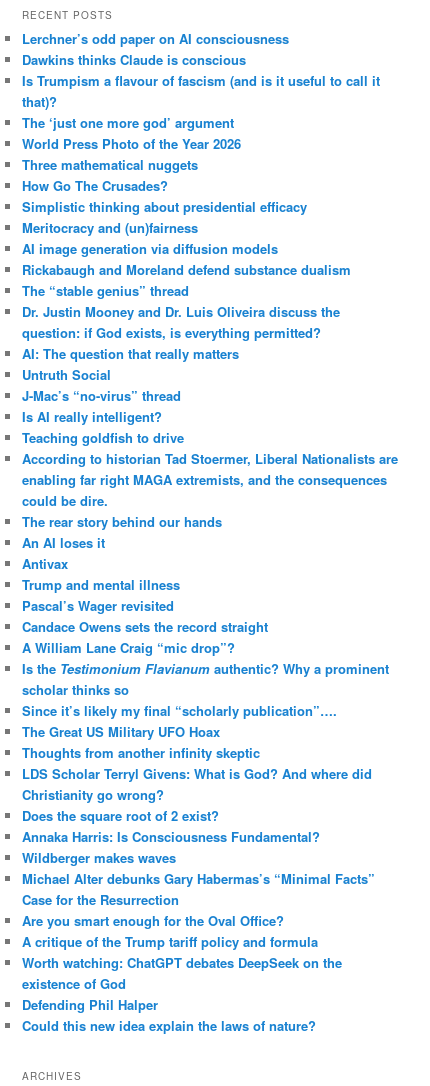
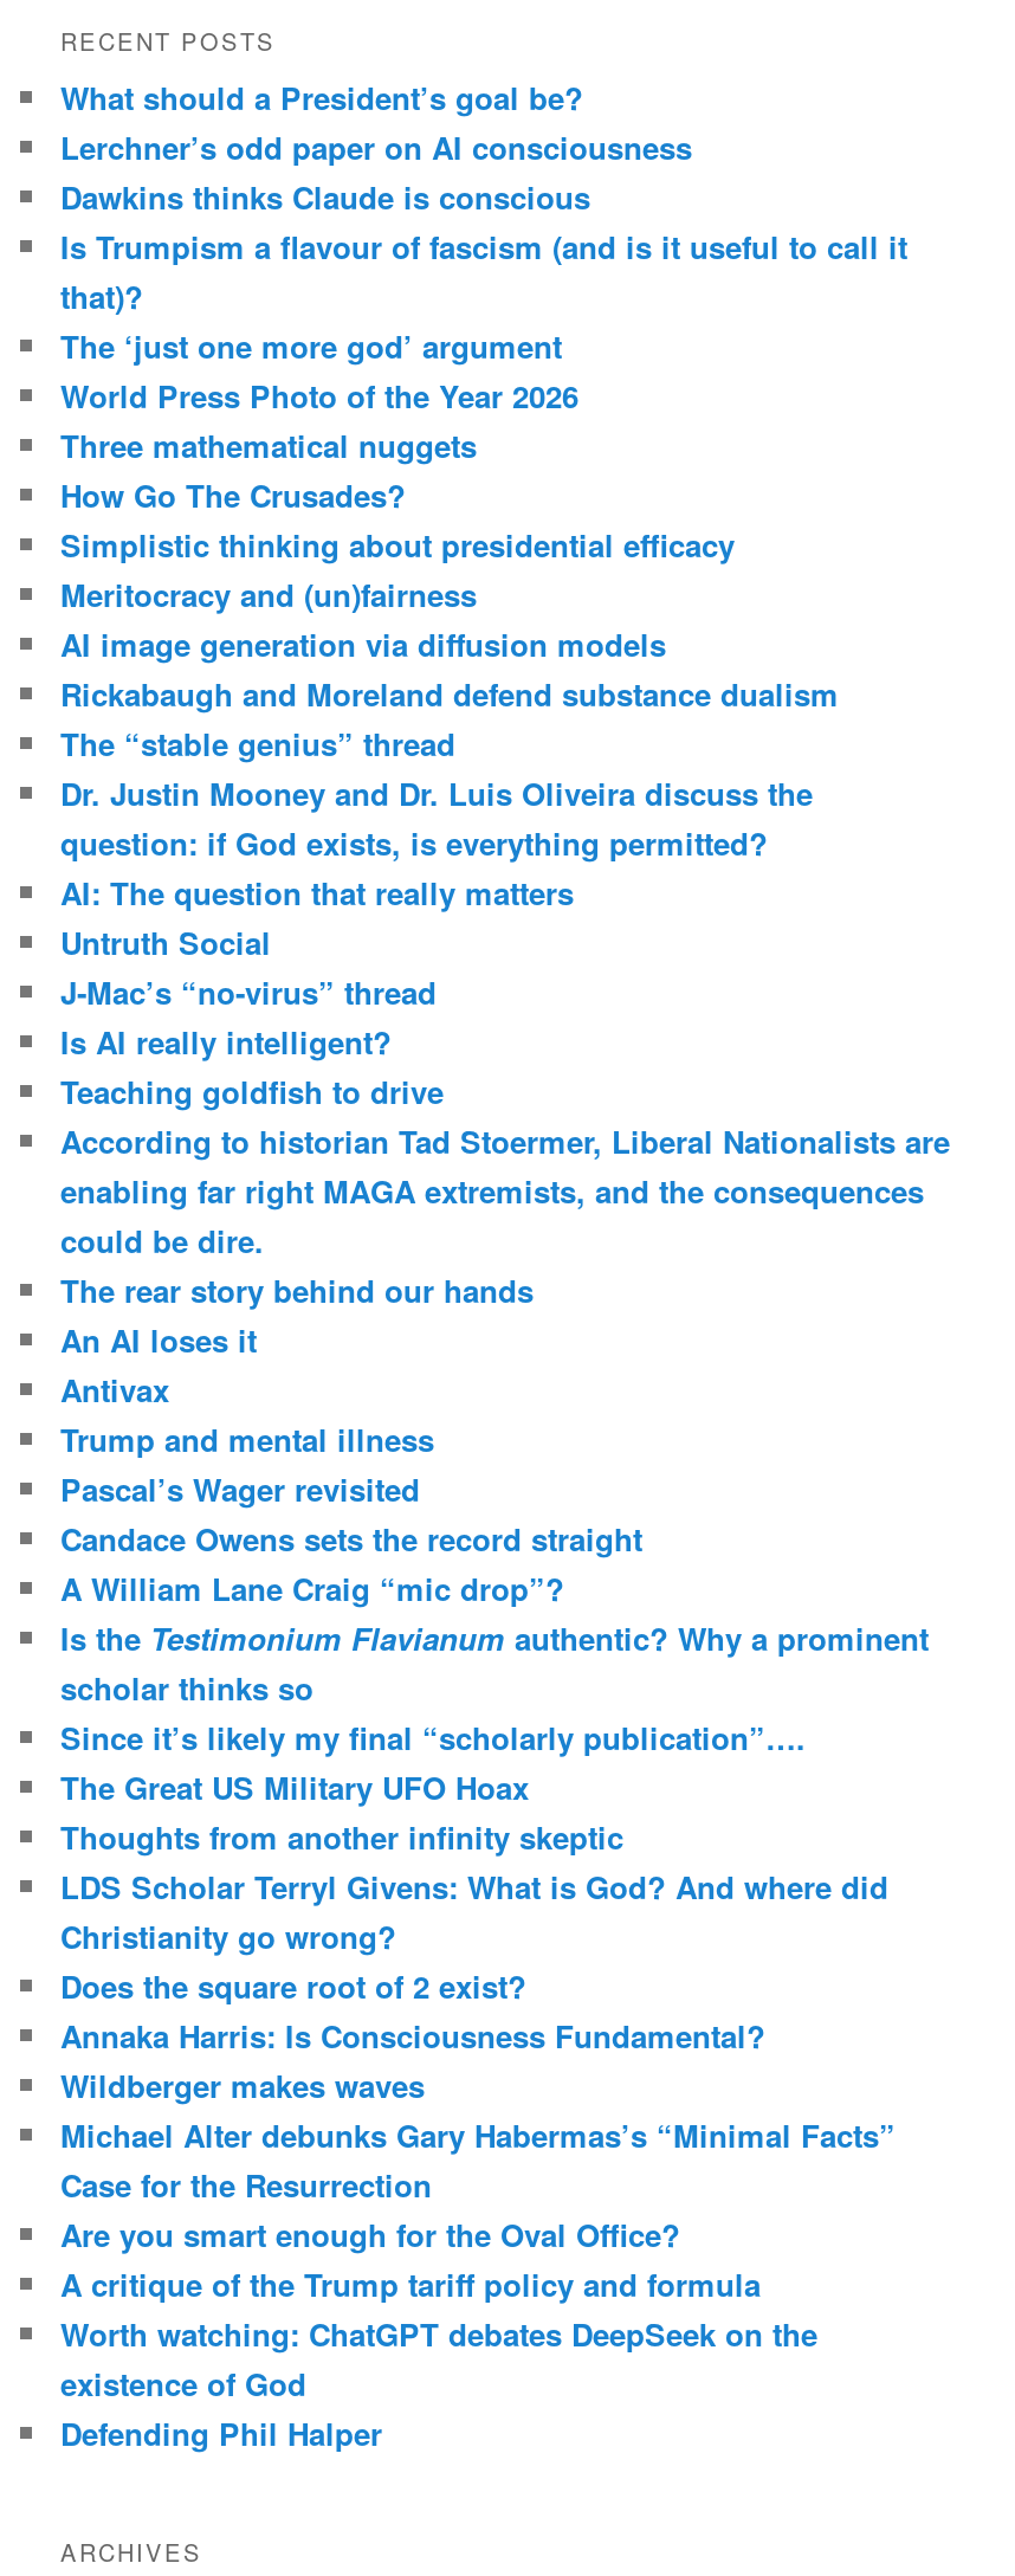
+ What should a President’s goal be?

moved down: Lerchner’s odd paper on AI consciousness | Dawkins thinks Claude is conscious | Is Trumpism a flavour of fascism (and is it useful to call it | ... | existence of God | Defending Phil Halper

- Could this new idea explain the laws of nature?
